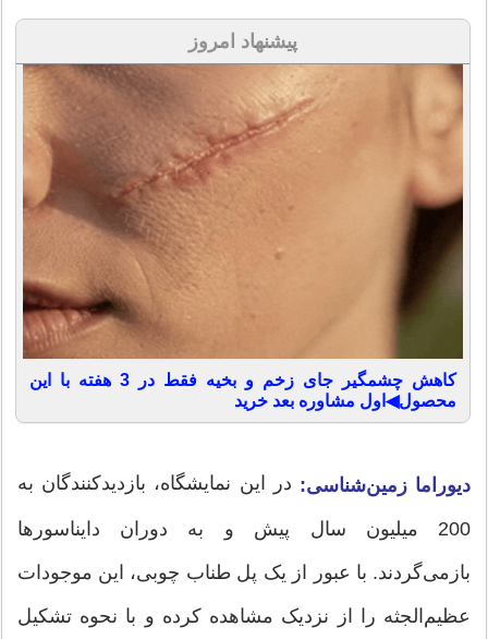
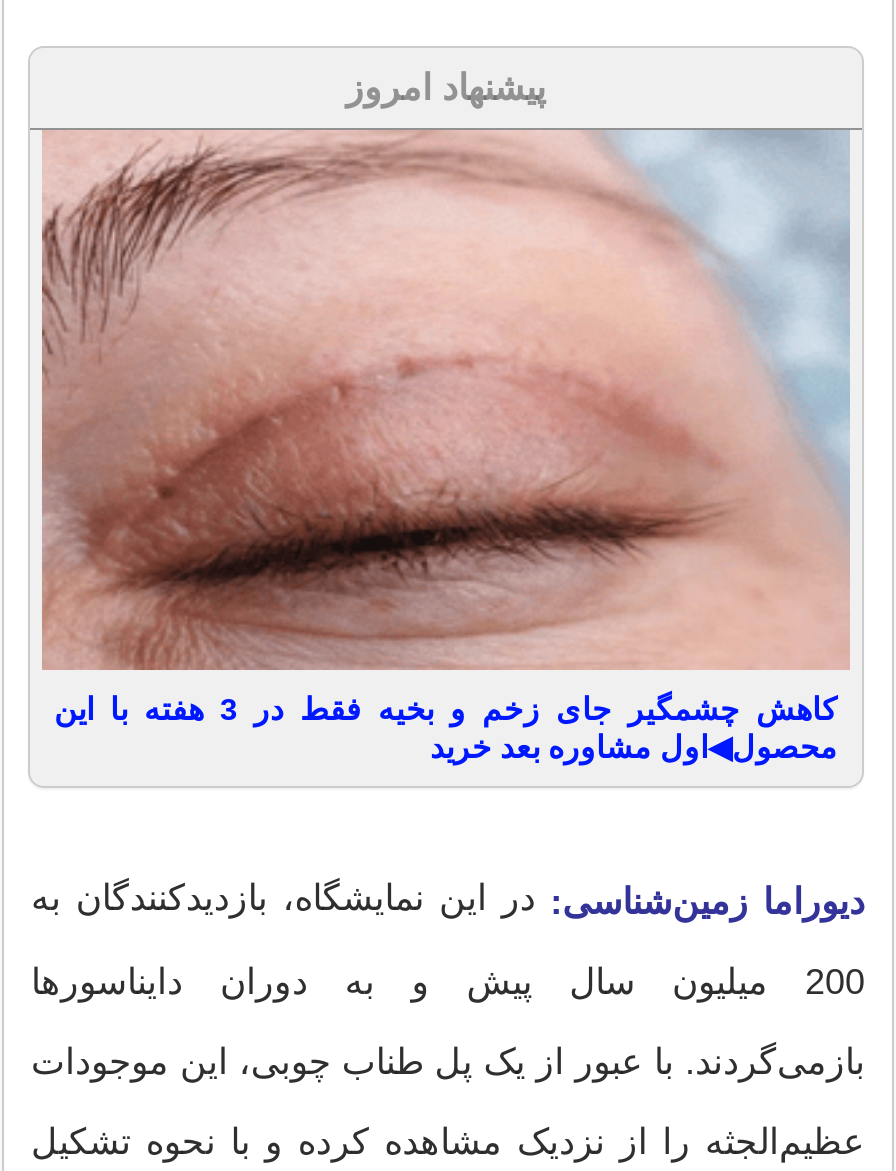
- [image]
+ [image]
